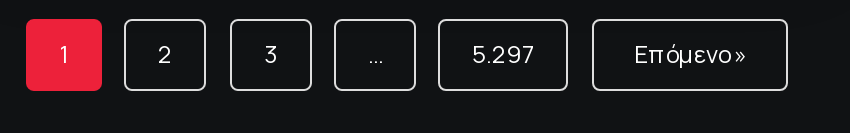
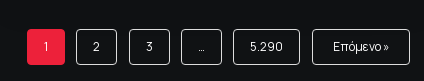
- 5.297
+ 5.290
